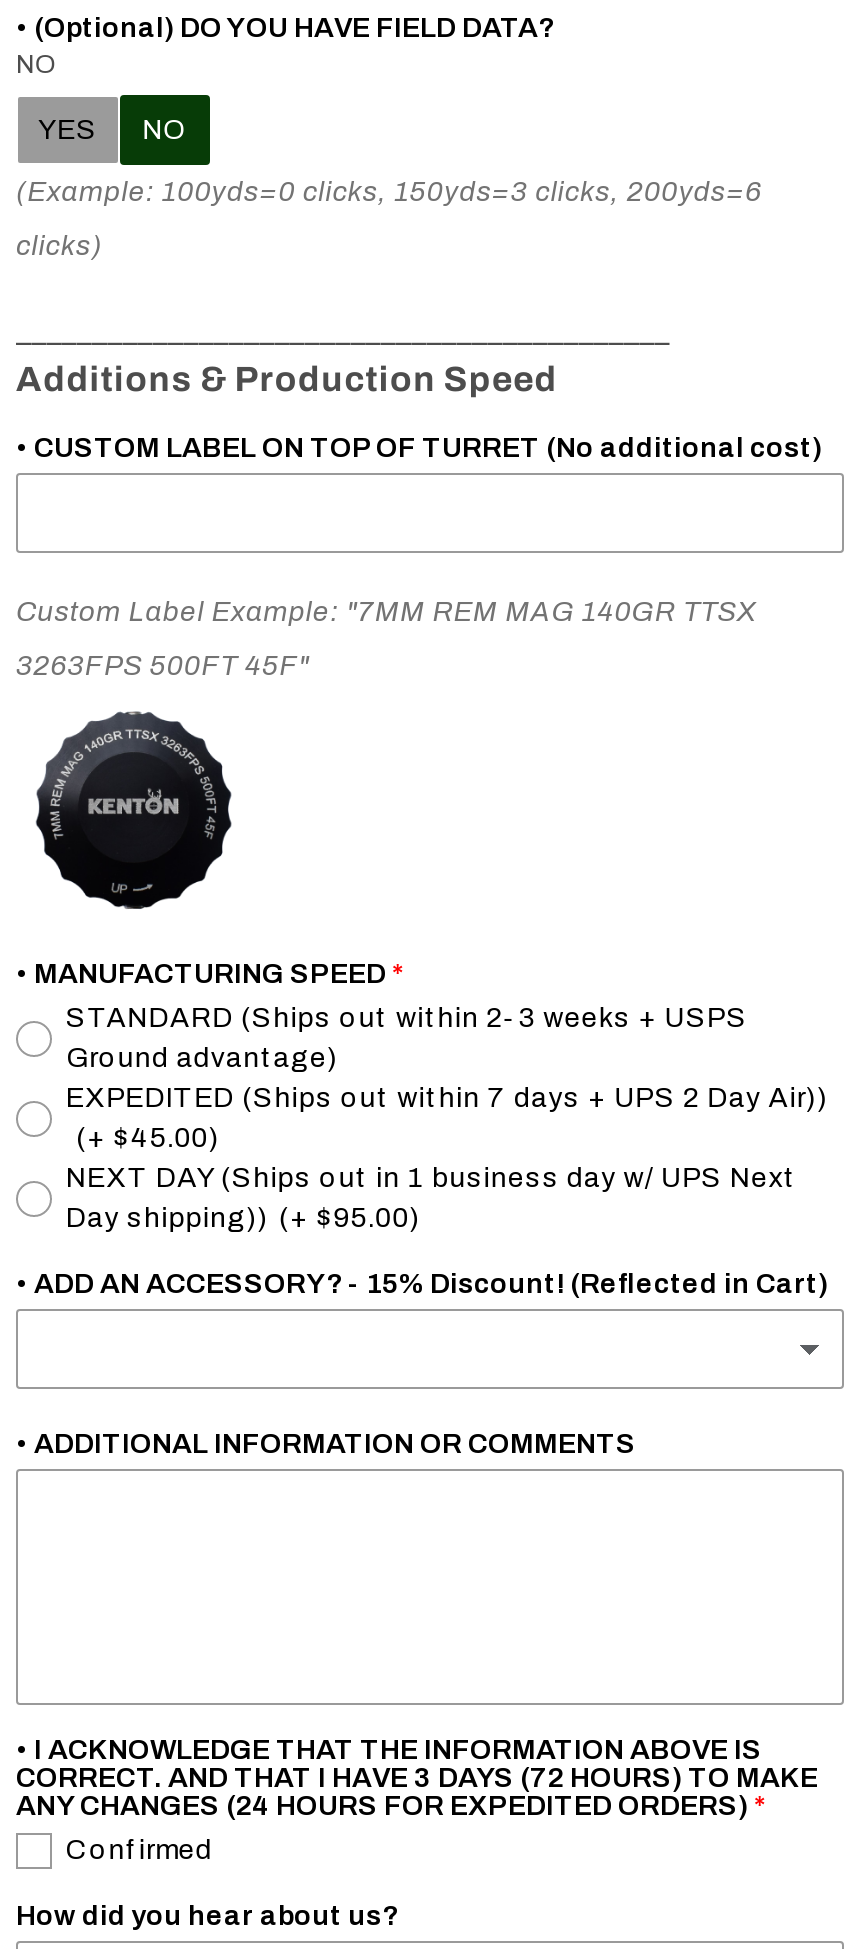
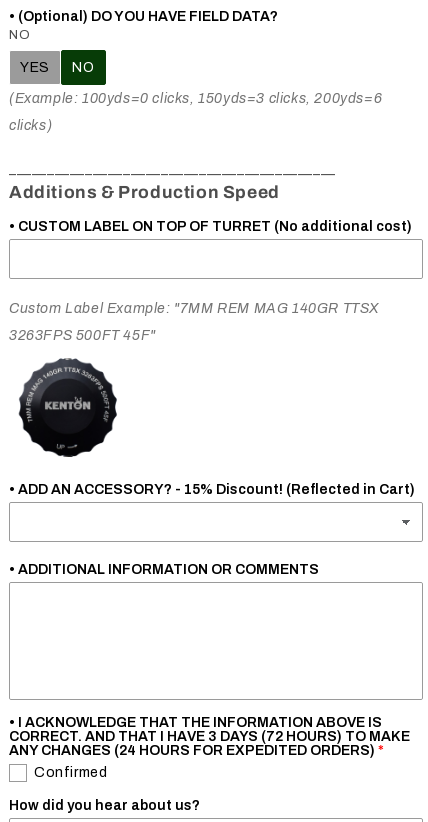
- • MANUFACTURING SPEED
- STANDARD (Ships out within 2-3 weeks + USPS
- Ground advantage)
- EXPEDITED (Ships out within 7 days + UPS 2 Day Air))
- (+ $45.00)
- NEXT DAY (Ships out in 1 business day w/ UPS Next
- Day shipping)) (+ $95.00)
